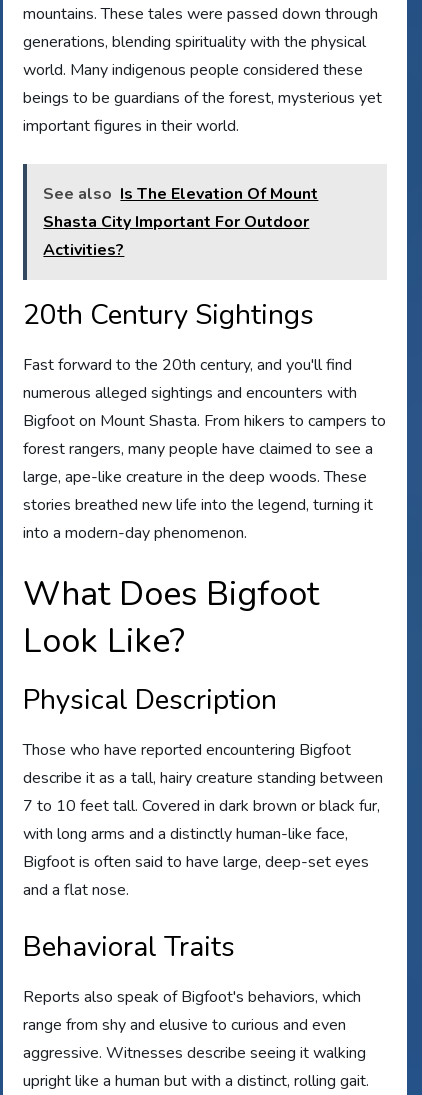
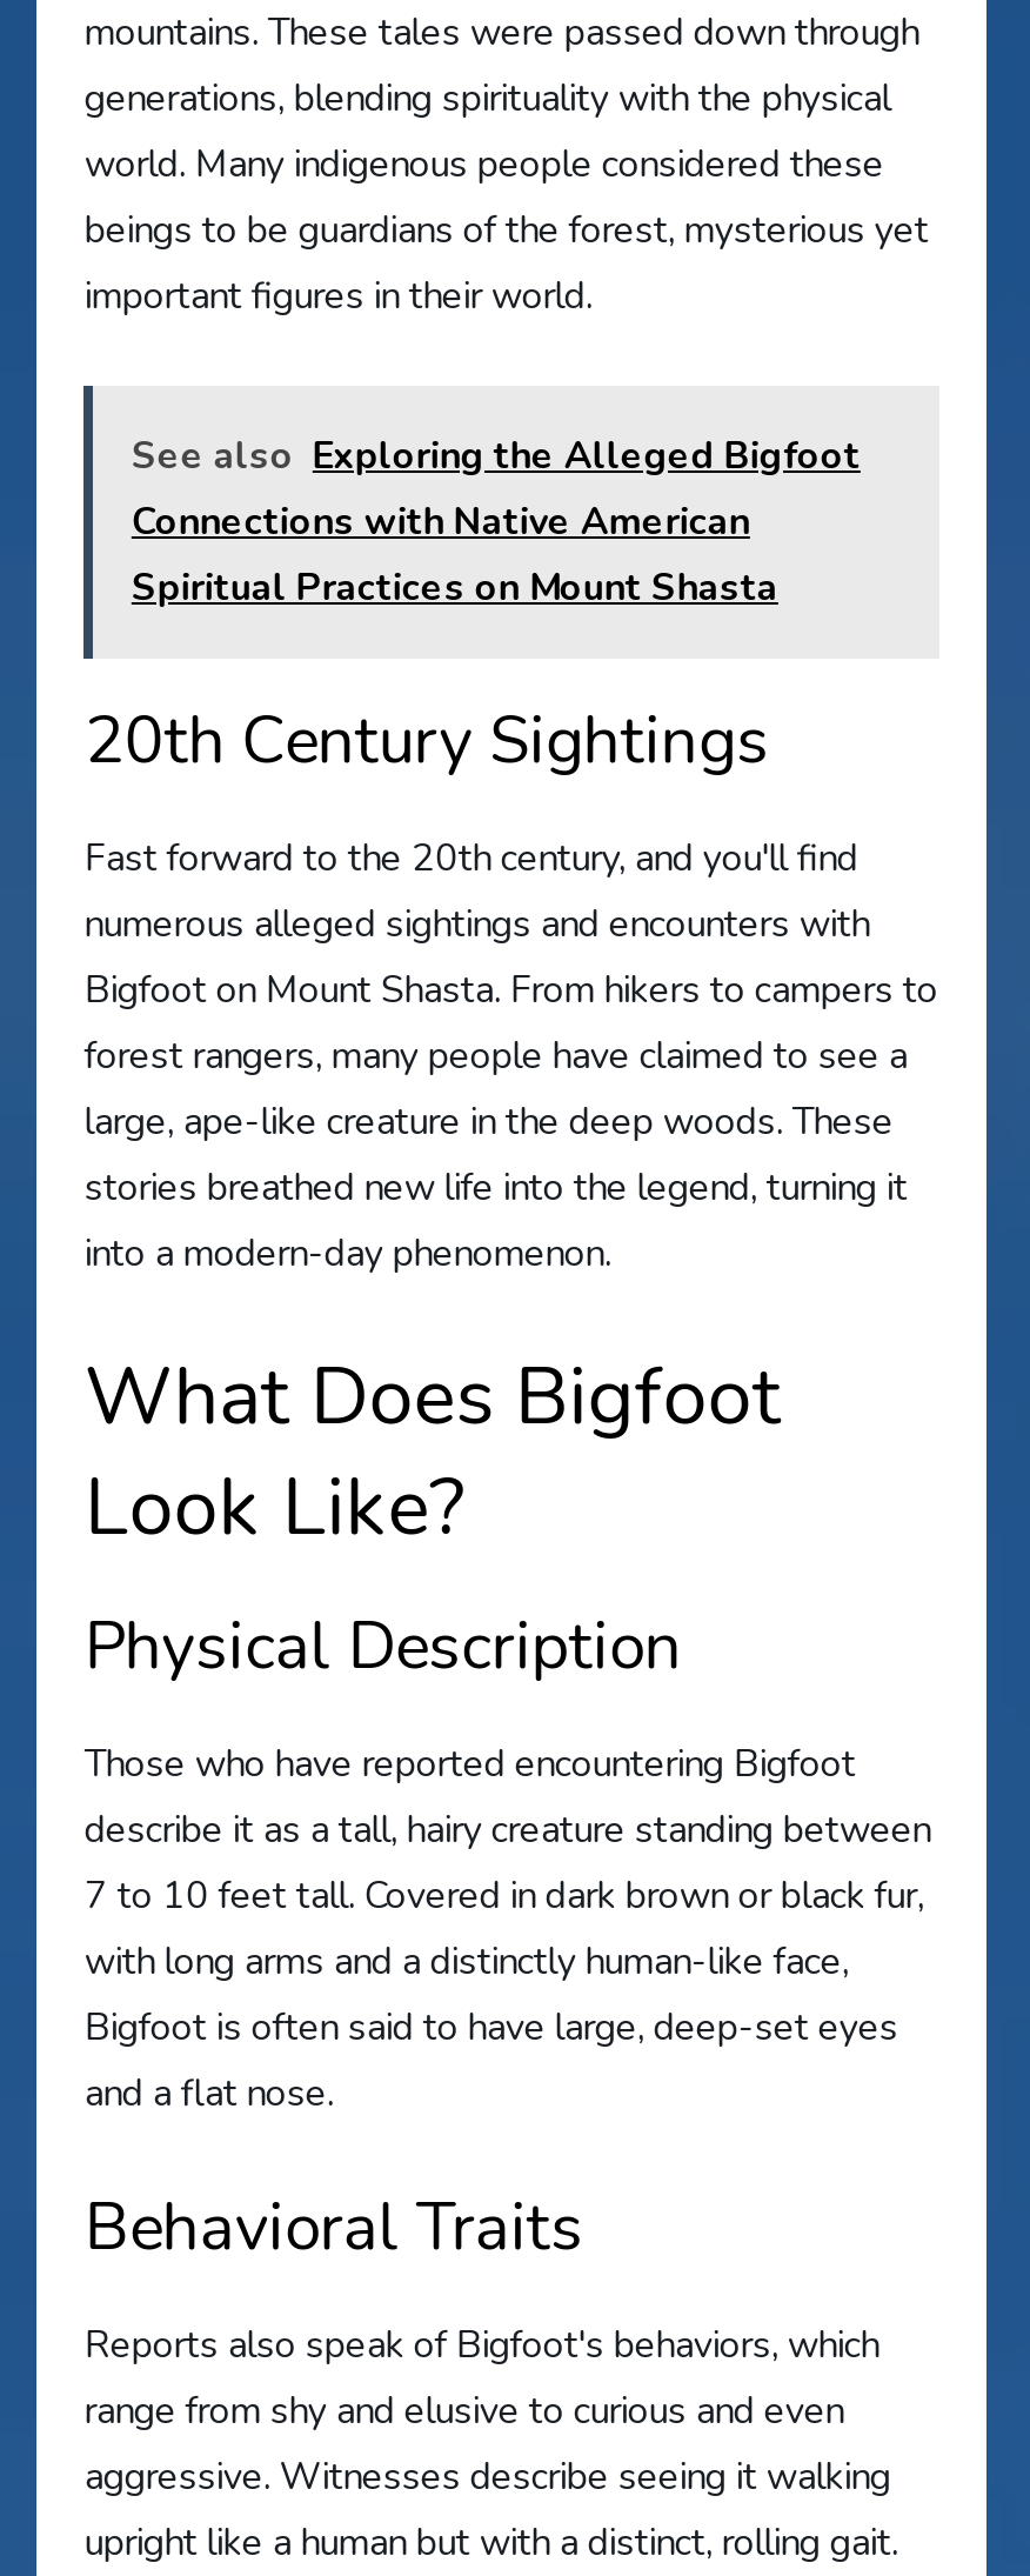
- See also Is The Elevation Of Mount
- Shasta City Important For Outdoor
- Activities?
+ See also Exploring the Alleged Bigfoot
+ Connections with Native American
+ Spiritual Practices on Mount Shasta
